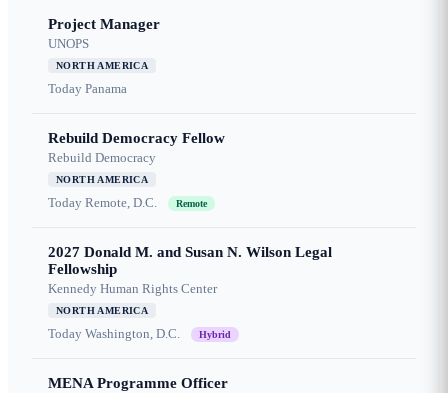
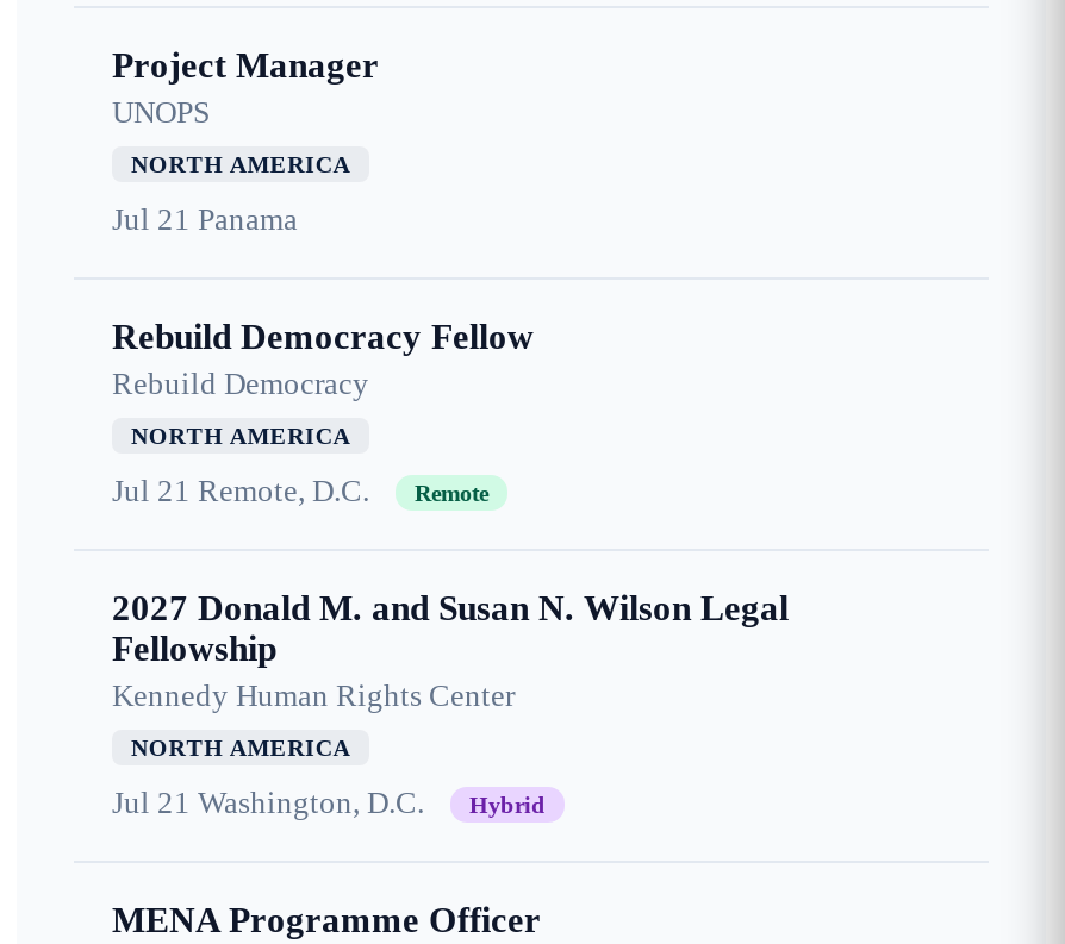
- Today Panama
+ Jul 21 Panama

- Today Remote, D.C.
+ Jul 21 Remote, D.C.

- Today Washington, D.C.
+ Jul 21 Washington, D.C.
